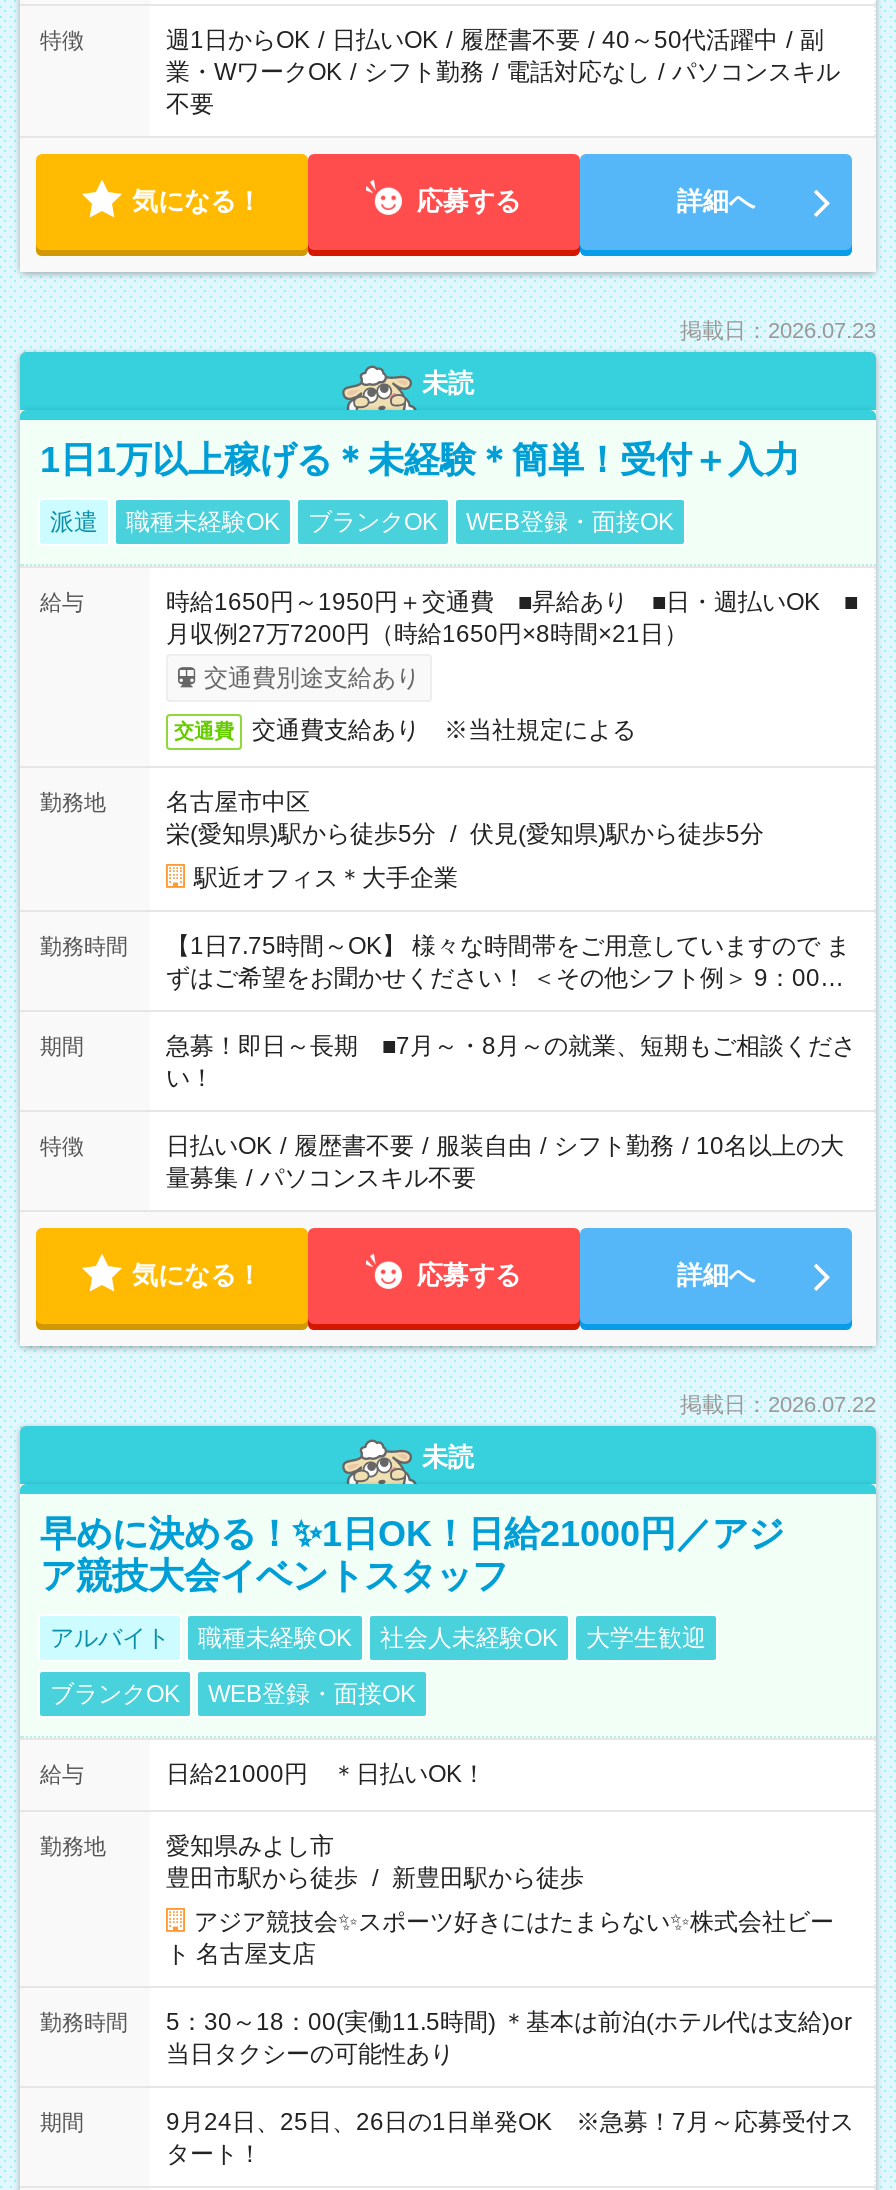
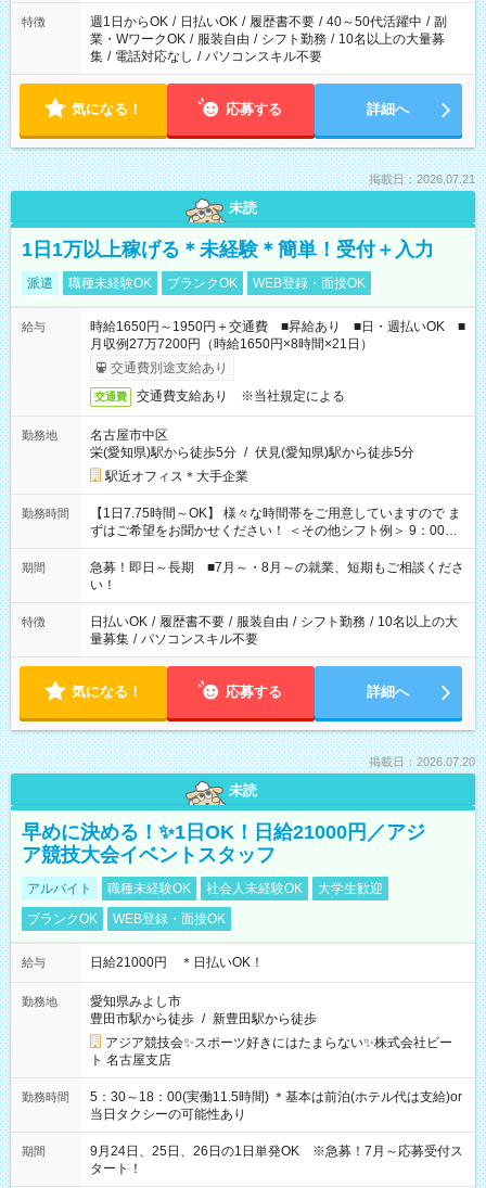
- 業・WワークOK / シフト勤務 / 電話対応なし / パソコンスキル
- 不要
+ 業・WワークOK / 服装自由 / シフト勤務 / 10名以上の大量募
+ 集 / 電話対応なし / パソコンスキル不要

- 掲載日：2026.07.23
+ 掲載日：2026.07.21

- 掲載日：2026.07.22
+ 掲載日：2026.07.20
